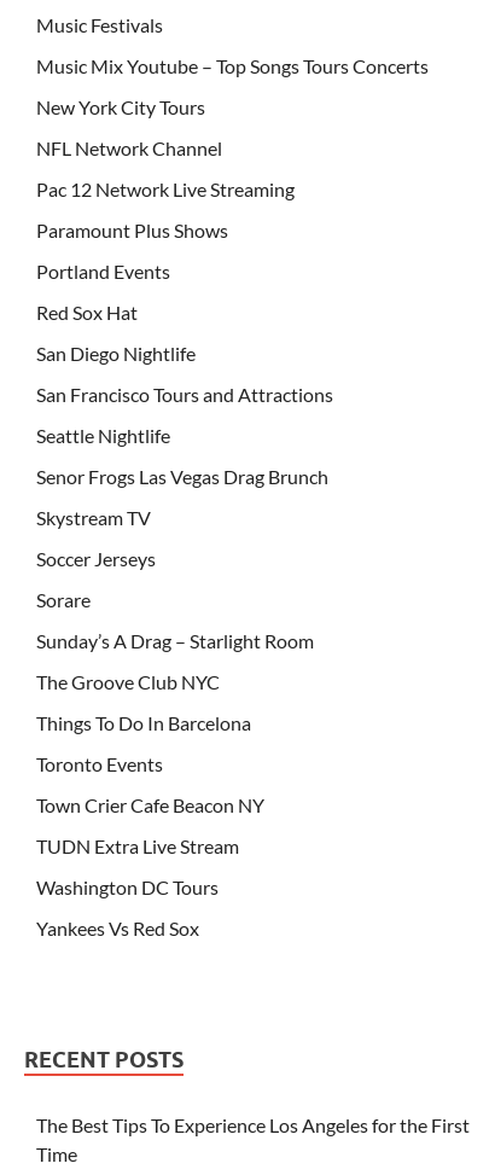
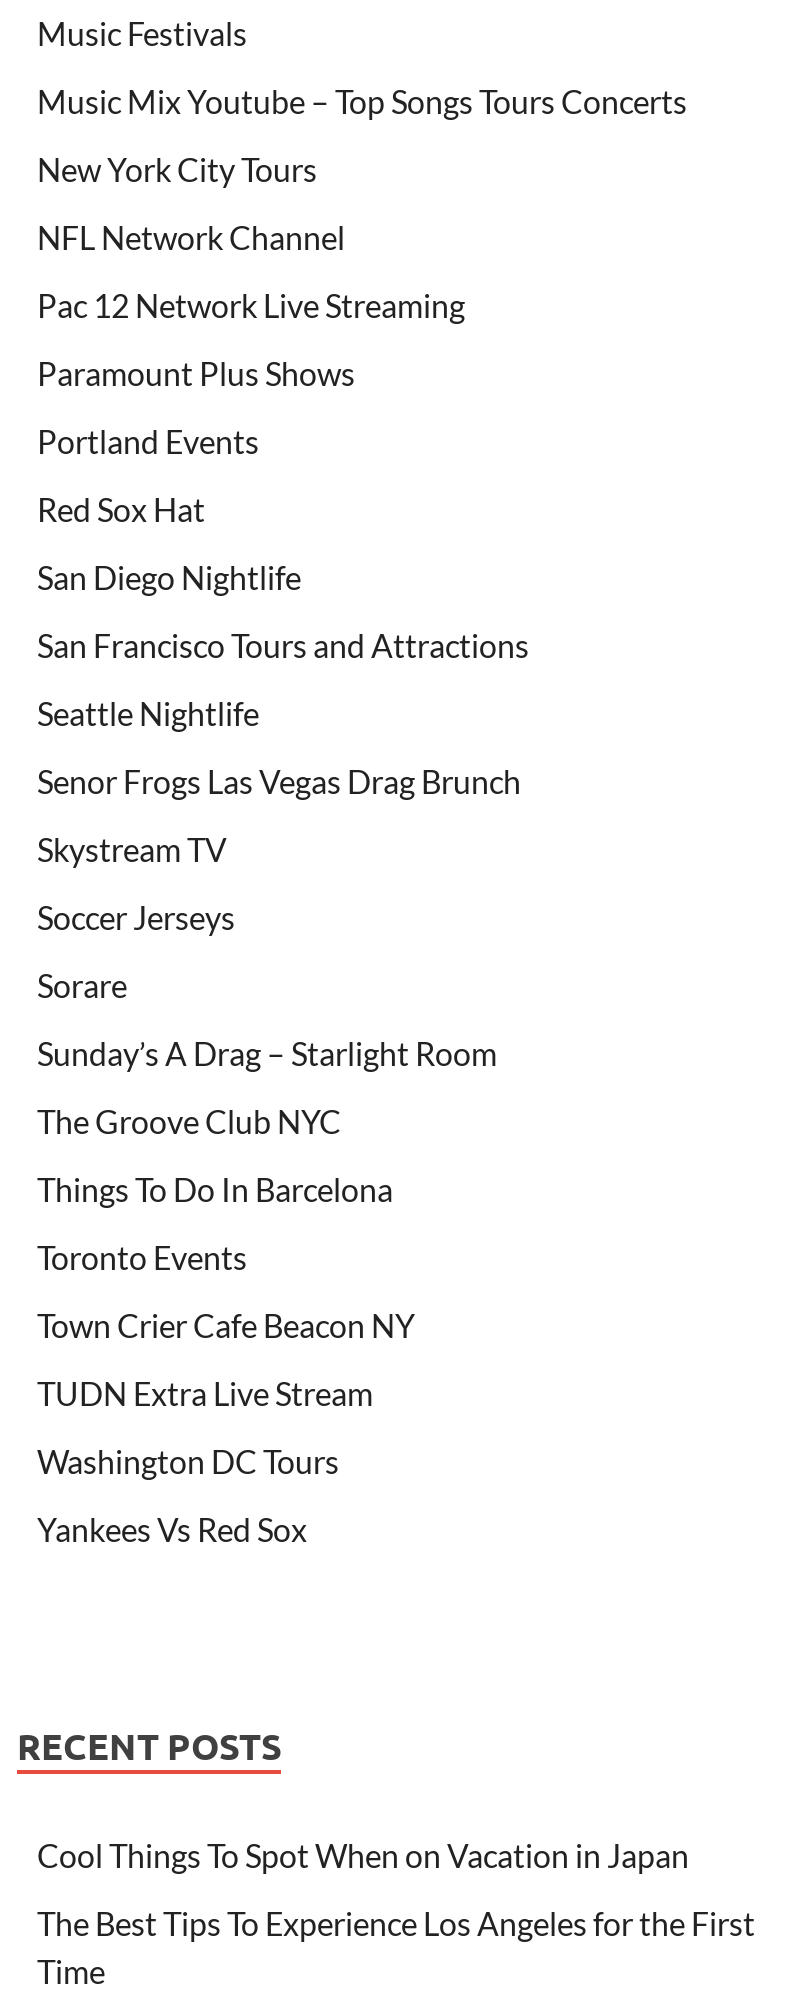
+ Cool Things To Spot When on Vacation in Japan
